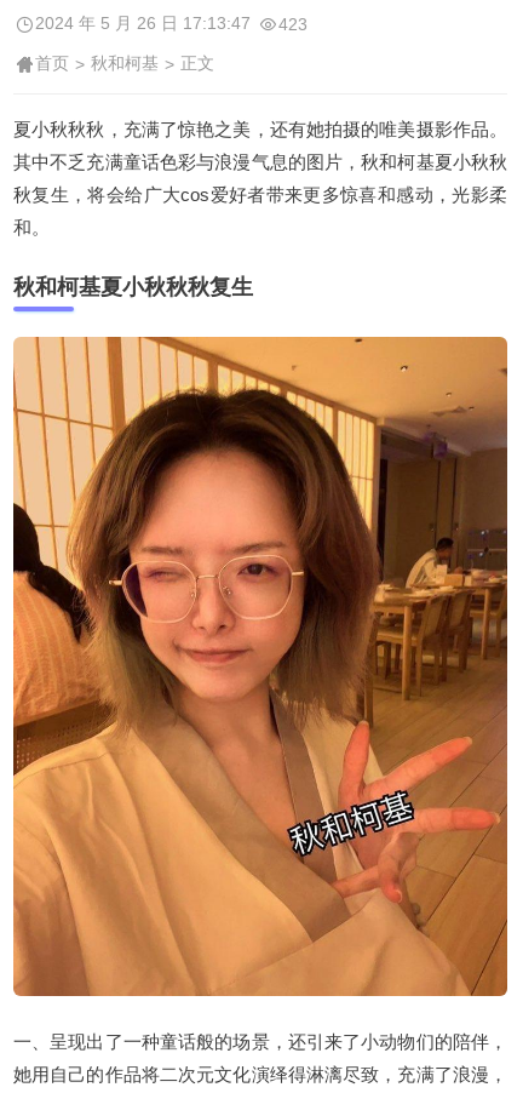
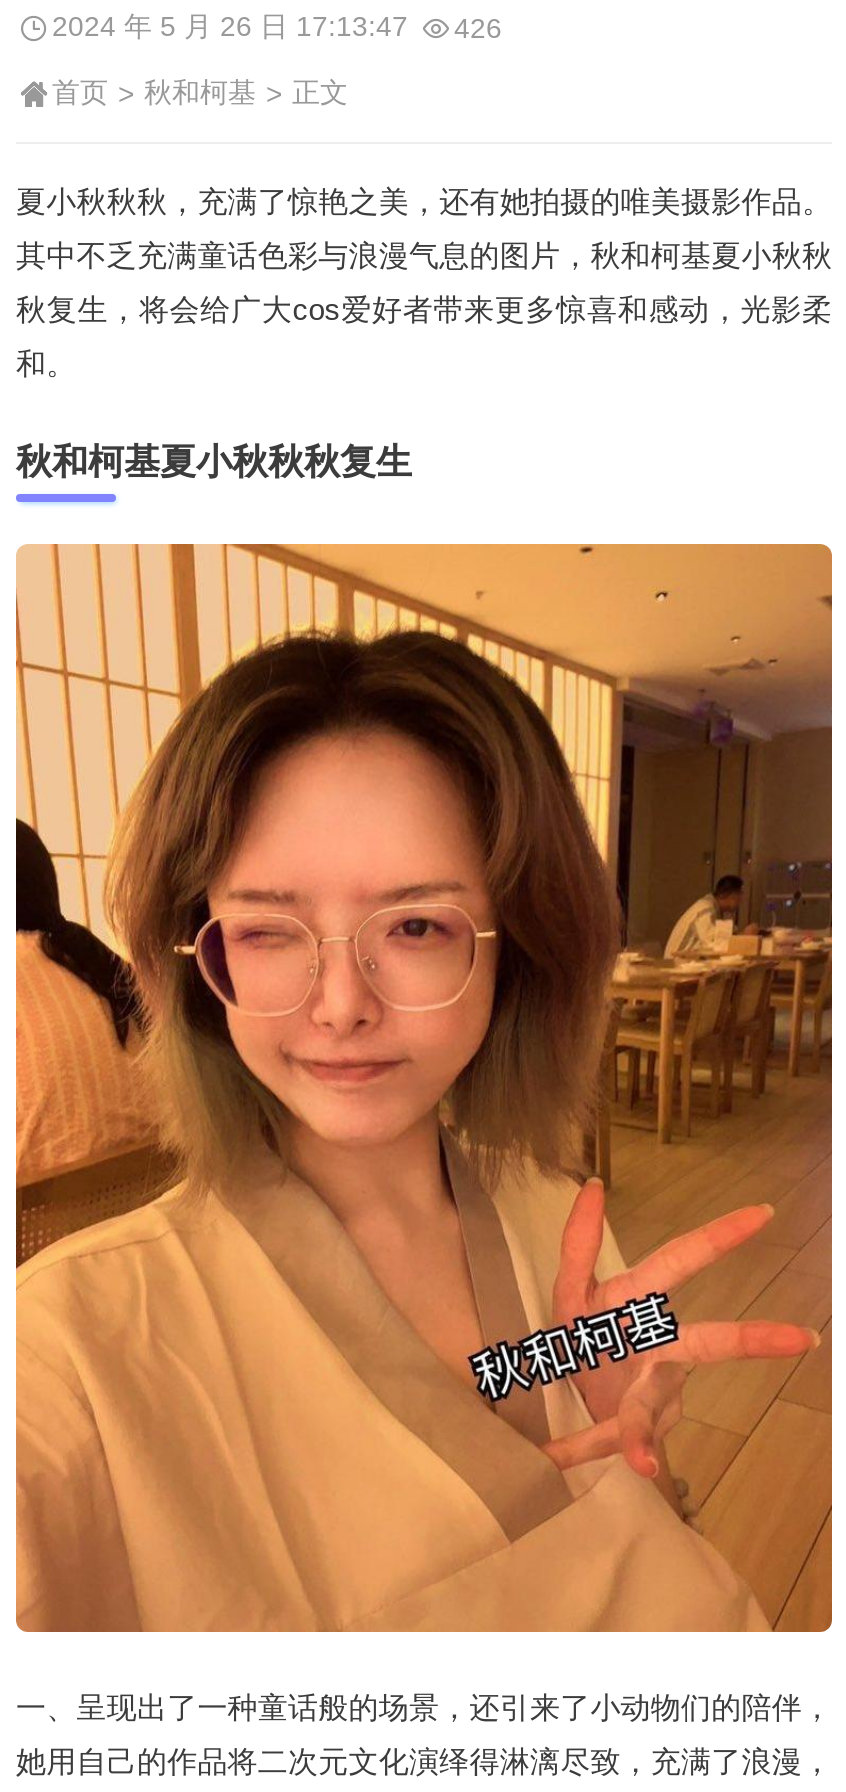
- 2024 年 5 月 26 日 17:13:47 423
+ 2024 年 5 月 26 日 17:13:47 426
